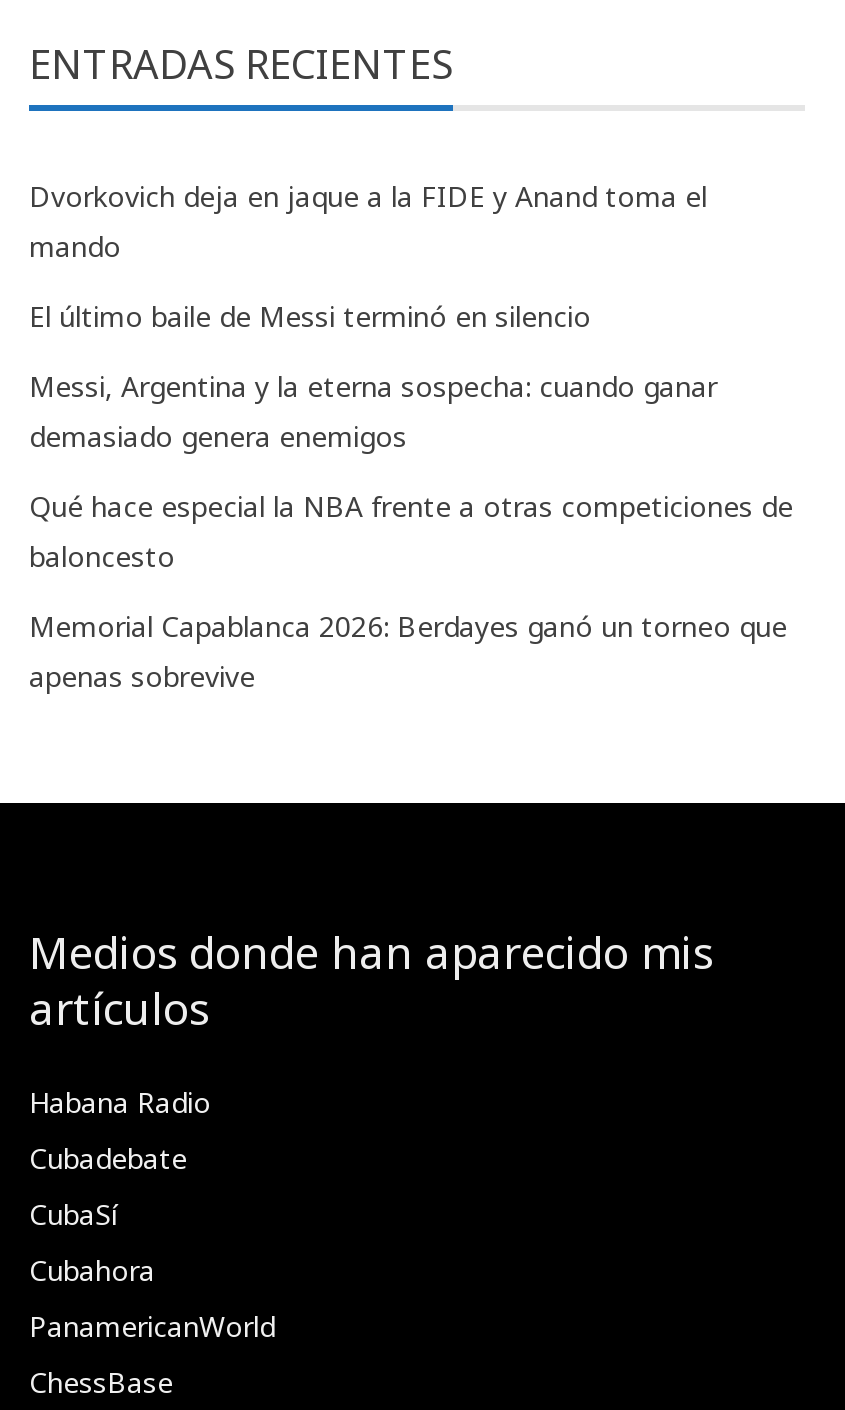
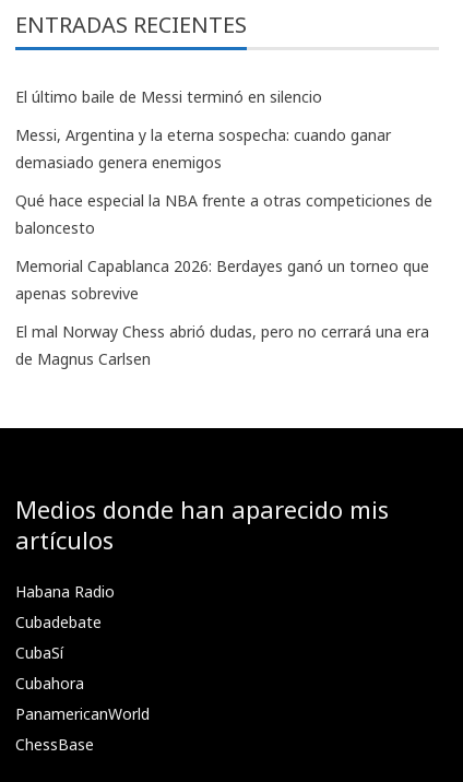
- Dvorkovich deja en jaque a la FIDE y Anand toma el
- mando

moved up: El último baile de Messi terminó en silencio | Messi, Argentina y la eterna sospecha: cuando ganar | demasiado genera enemigos | Qué hace especial la NBA frente a otras competiciones de | baloncesto | Memorial Capablanca 2026: Berdayes ganó un torneo que | apenas sobrevive

+ El mal Norway Chess abrió dudas, pero no cerrará una era
+ de Magnus Carlsen
